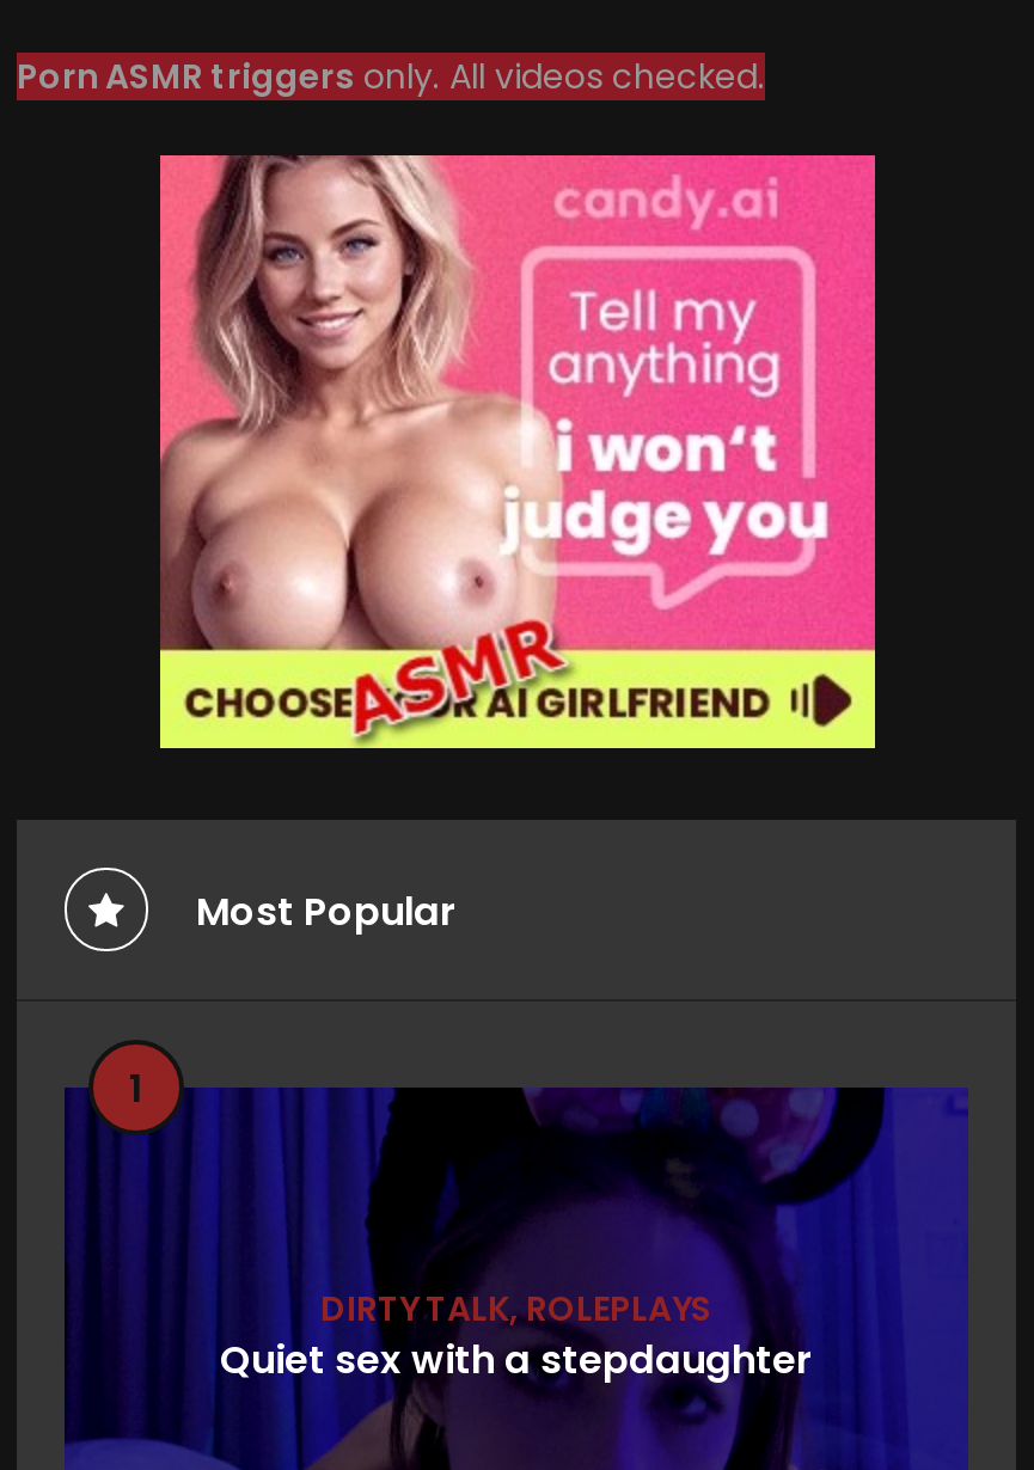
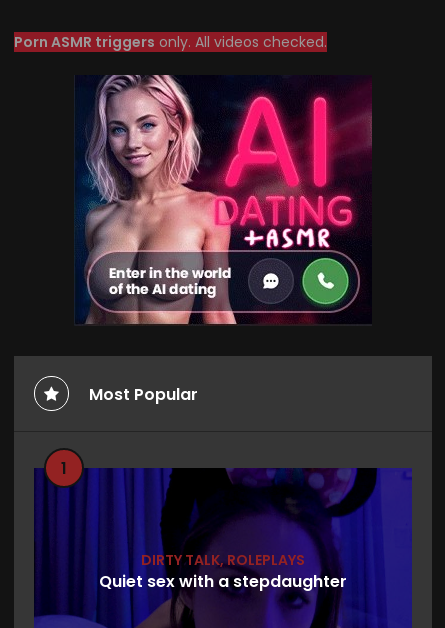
- [image]
+ [image]
